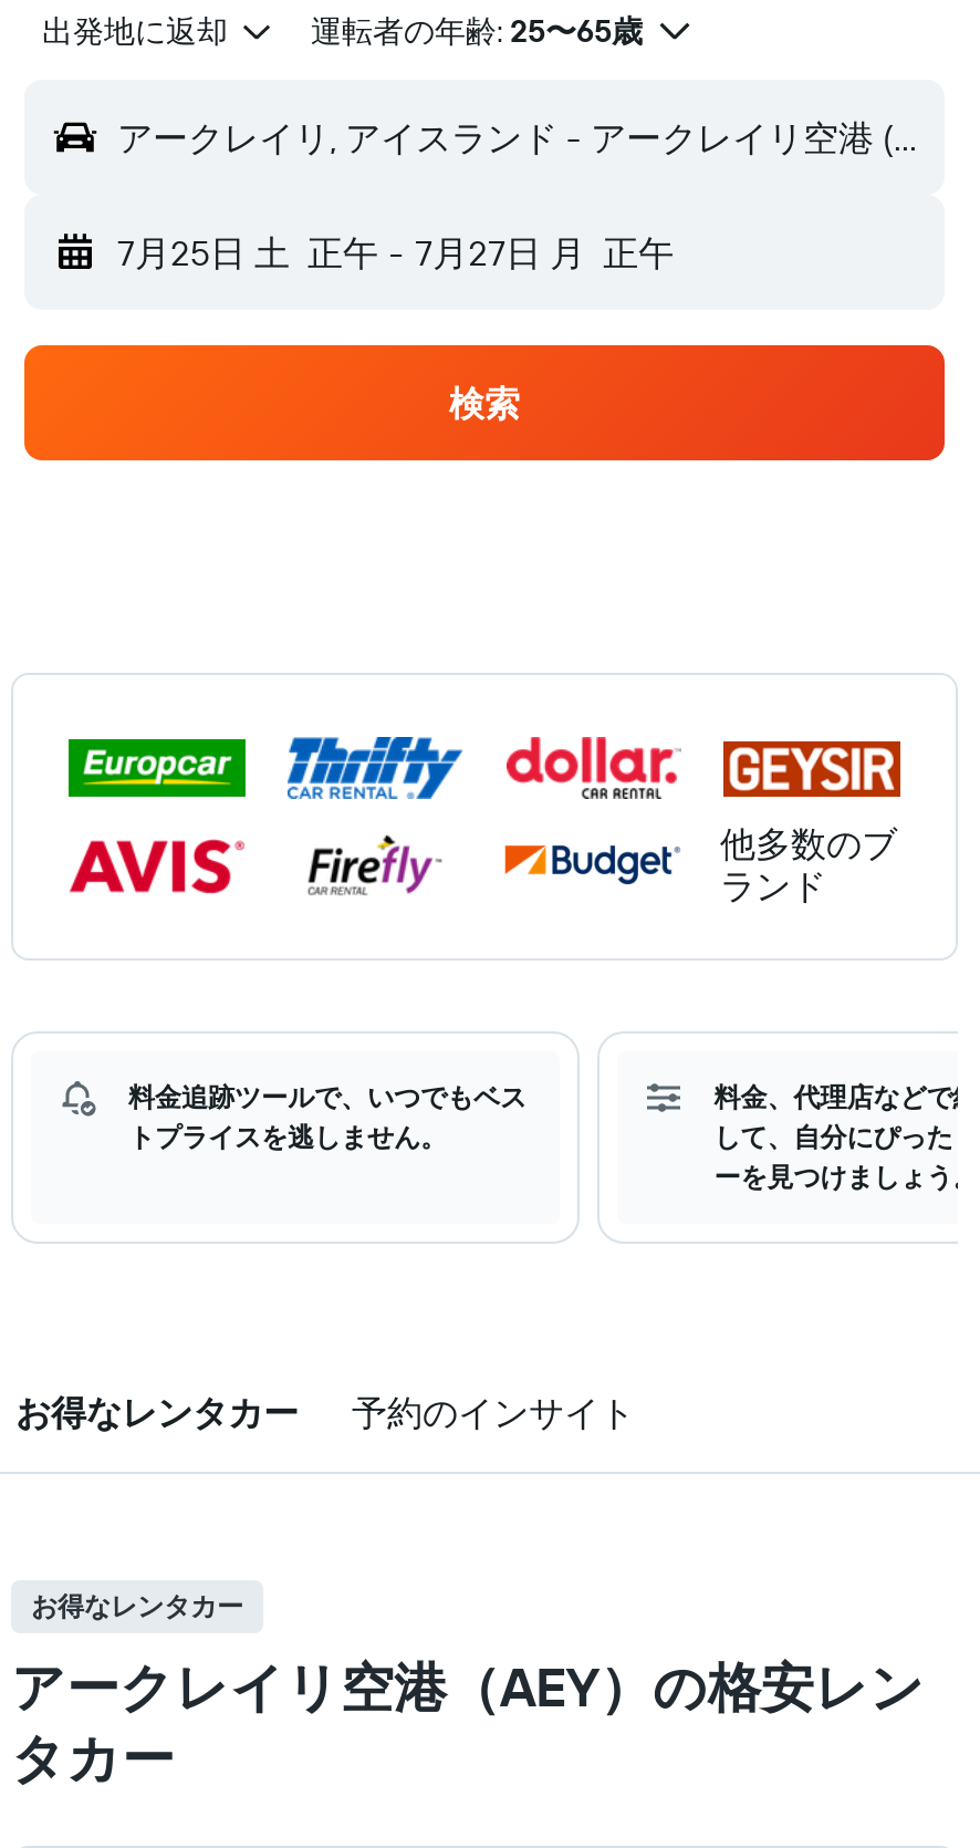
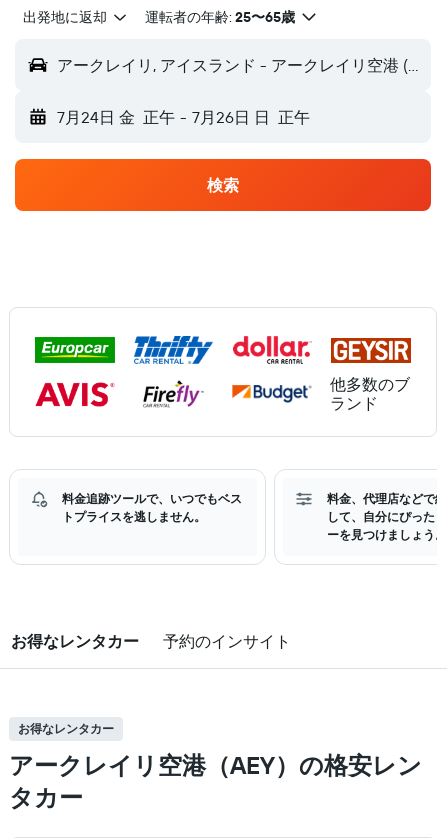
- 7月25日 土 正午 - 7月27日 月 正午
+ 7月24日 金 正午 - 7月26日 日 正午
